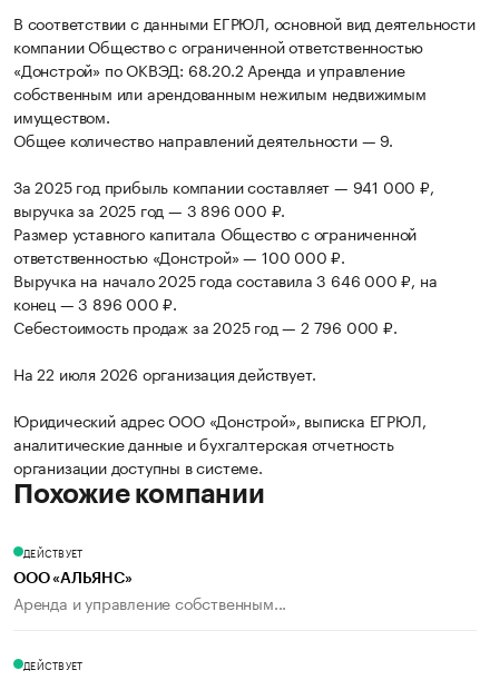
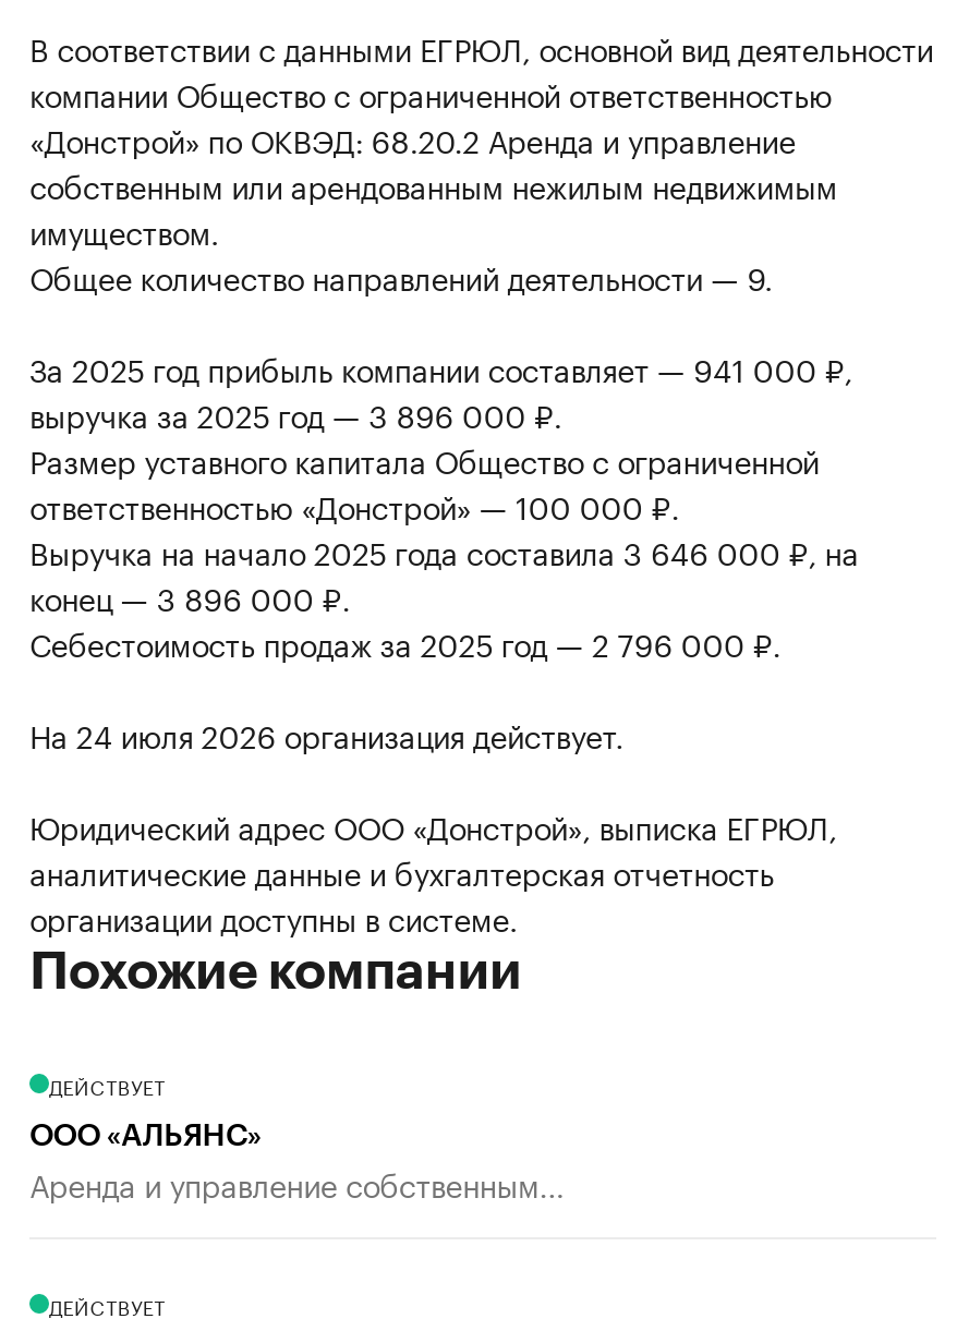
- На 22 июля 2026 организация действует.
+ На 24 июля 2026 организация действует.
